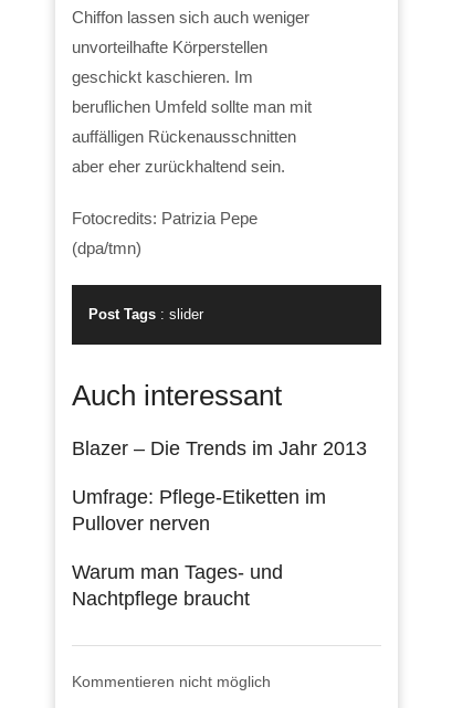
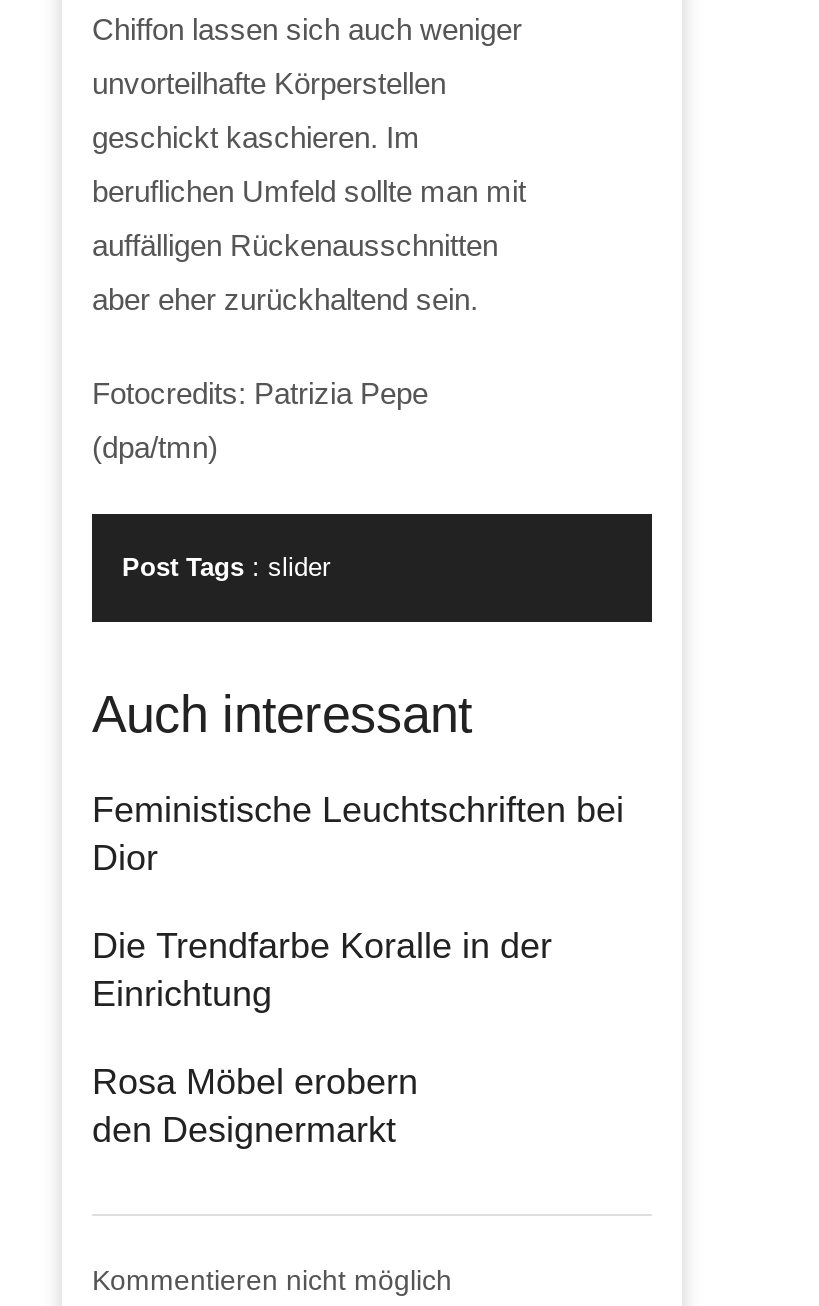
- Blazer – Die Trends im Jahr 2013
+ Feministische Leuchtschriften bei
+ Dior

- Umfrage: Pflege-Etiketten im
- Pullover nerven
+ Die Trendfarbe Koralle in der
+ Einrichtung

- Warum man Tages- und
- Nachtpflege braucht
+ Rosa Möbel erobern
+ den Designermarkt
